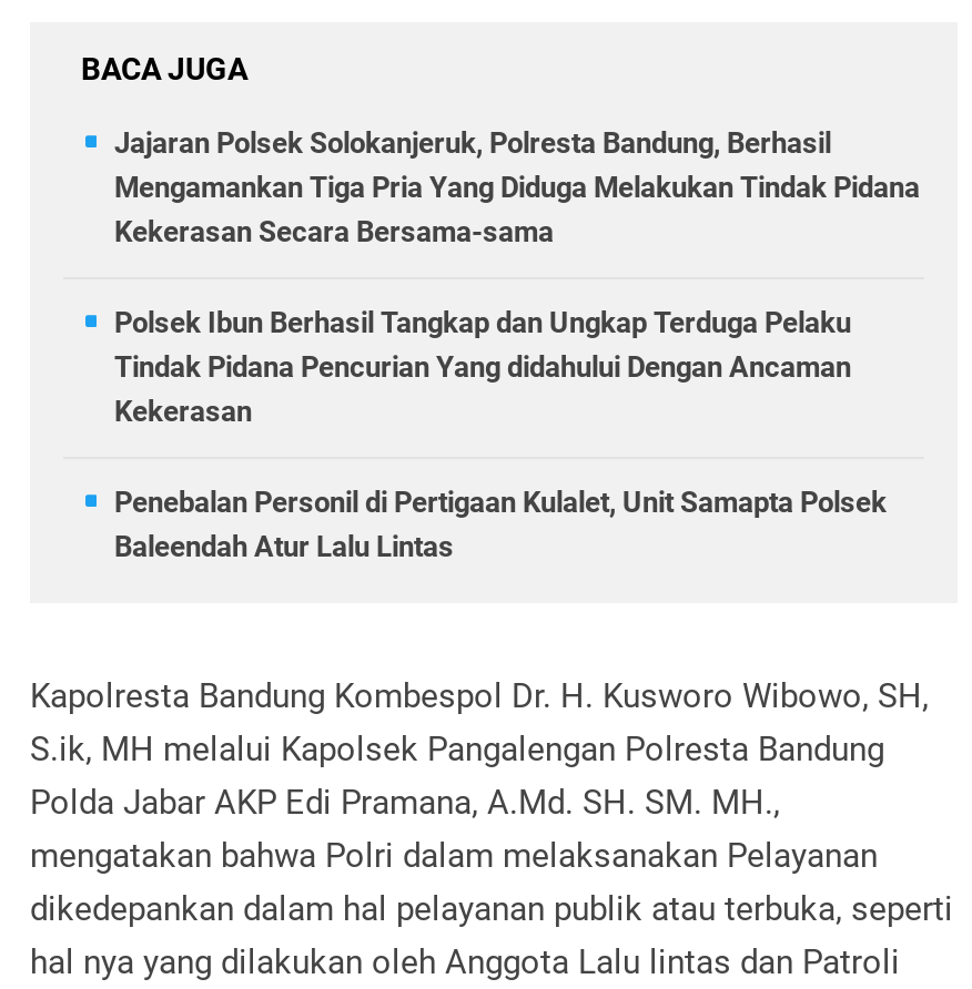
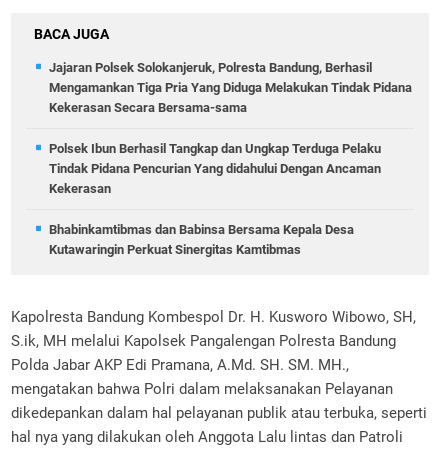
- Penebalan Personil di Pertigaan Kulalet, Unit Samapta Polsek
- Baleendah Atur Lalu Lintas
+ Bhabinkamtibmas dan Babinsa Bersama Kepala Desa
+ Kutawaringin Perkuat Sinergitas Kamtibmas
